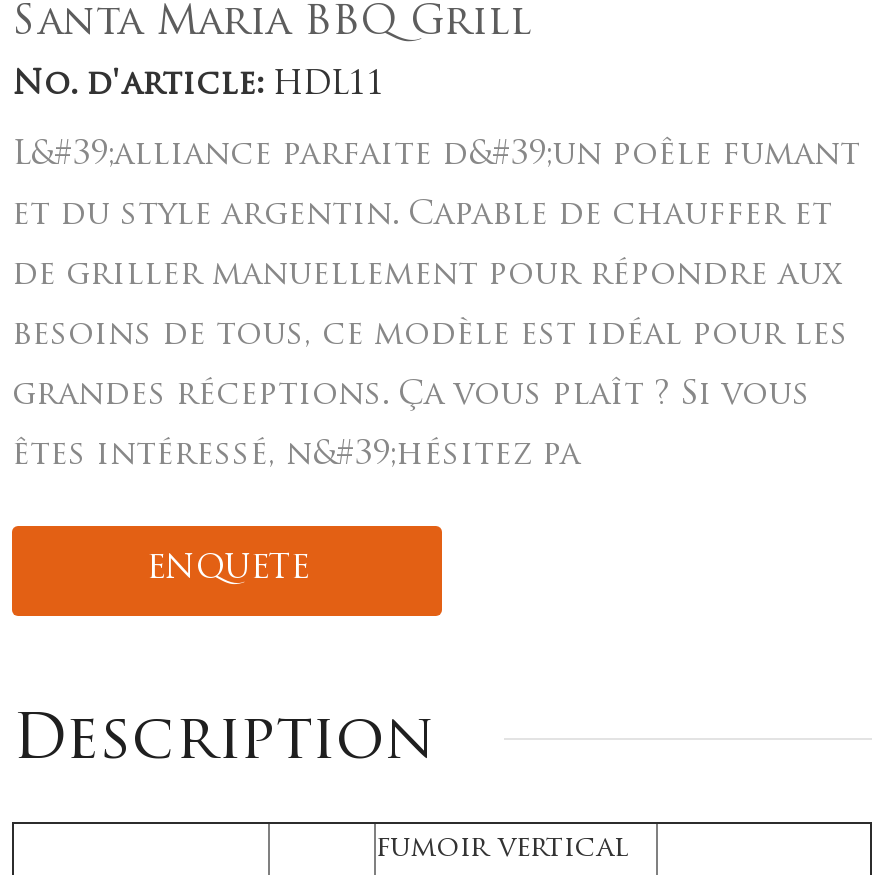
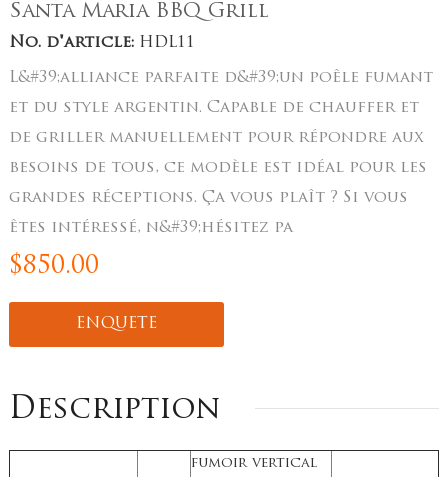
+ $850.00
